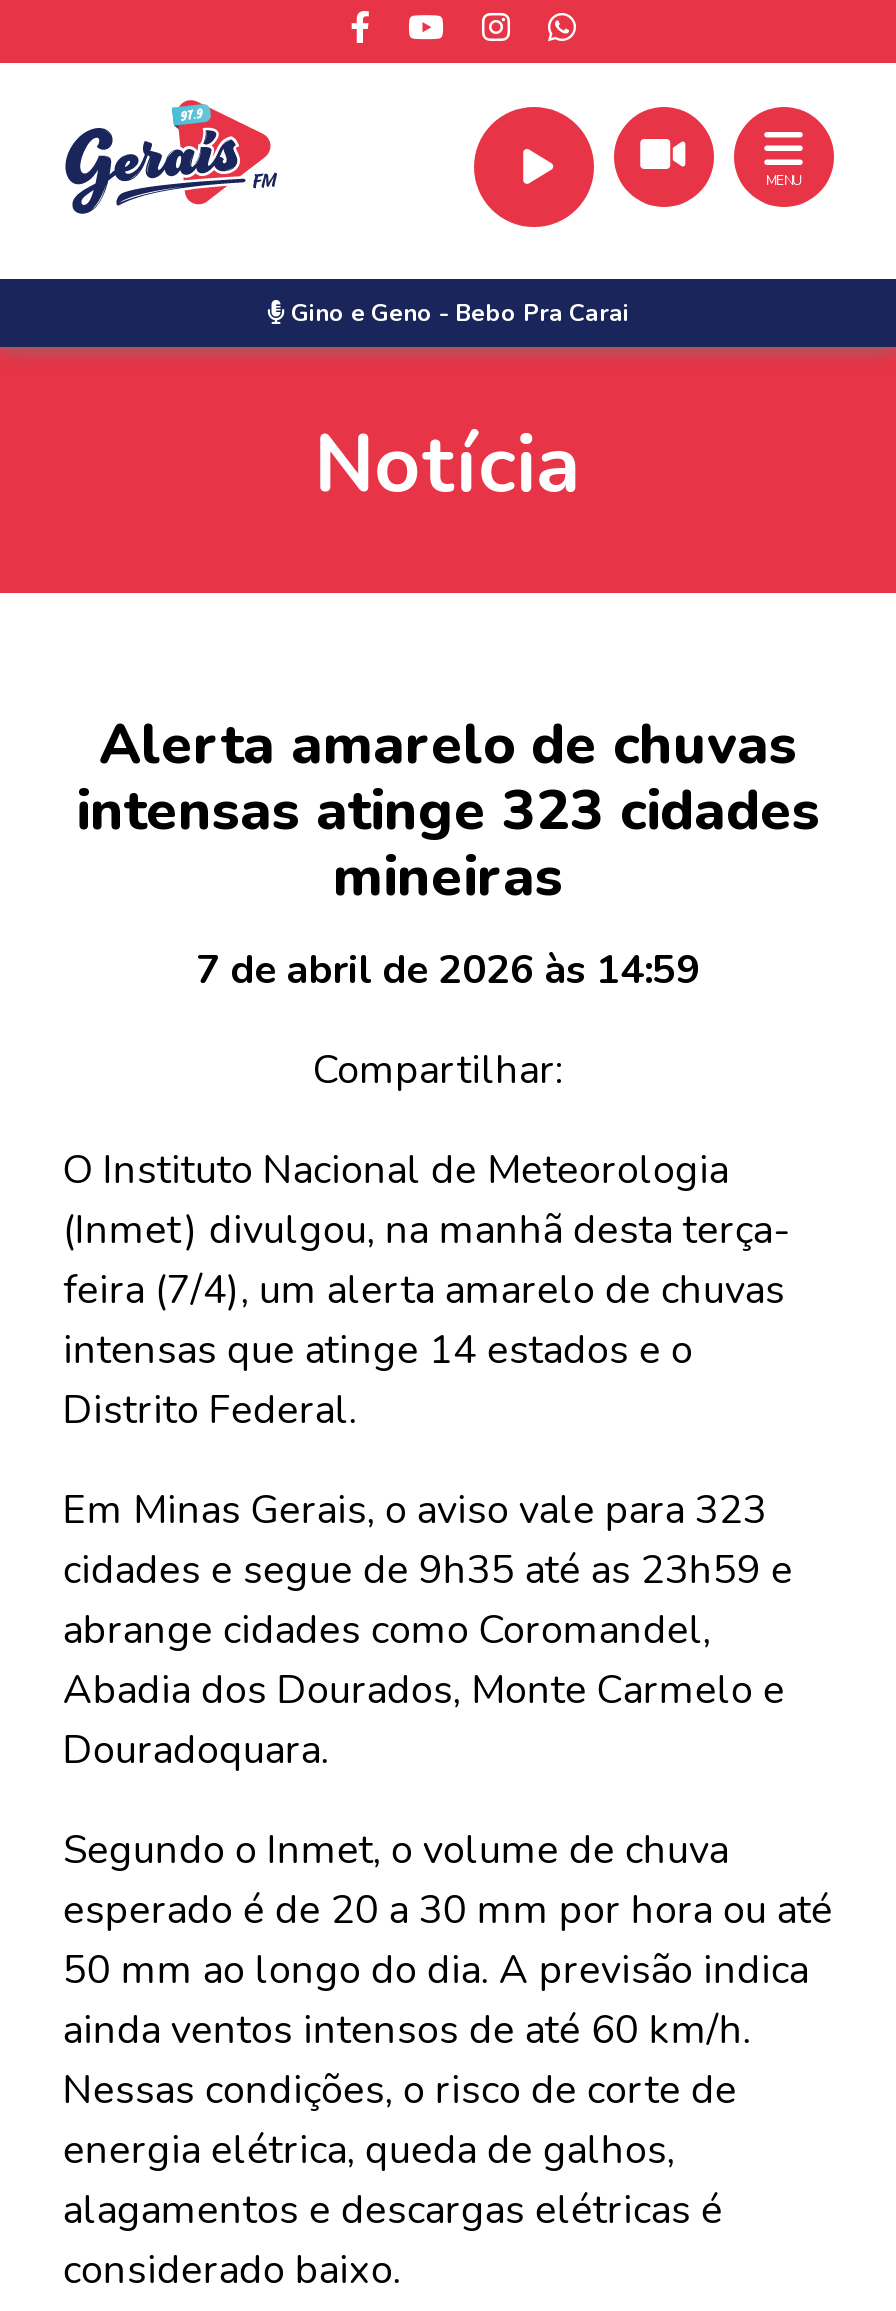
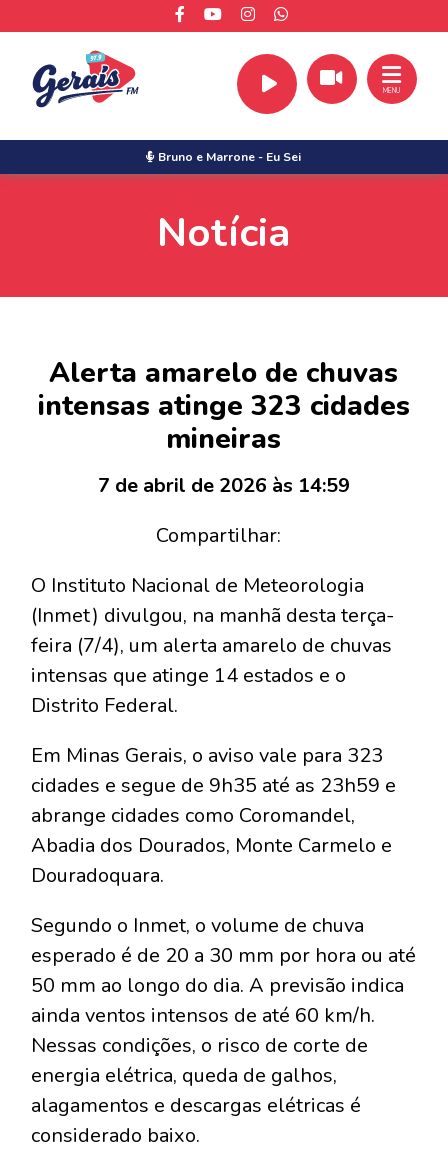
- Gino e Geno - Bebo Pra Carai
+ Bruno e Marrone - Eu Sei
